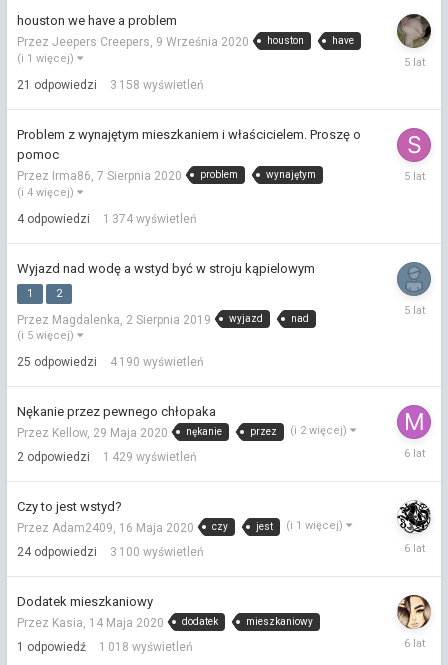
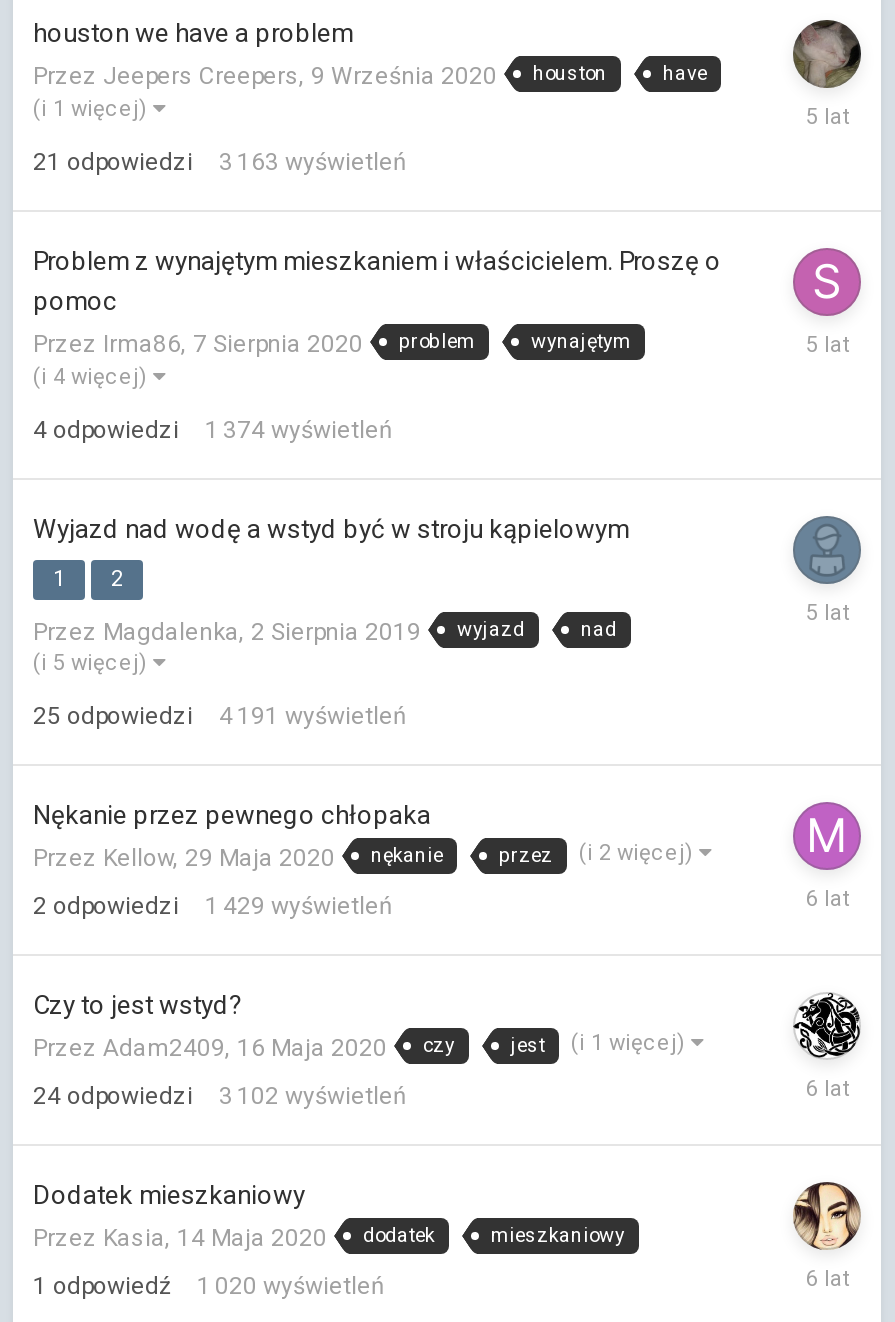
- 21 odpowiedzi 3 158 wyświetleń
+ 21 odpowiedzi 3 163 wyświetleń

- 25 odpowiedzi 4 190 wyświetleń
+ 25 odpowiedzi 4 191 wyświetleń

- 24 odpowiedzi 3 100 wyświetleń
+ 24 odpowiedzi 3 102 wyświetleń

- 1 odpowiedź 1 018 wyświetleń
+ 1 odpowiedź 1 020 wyświetleń
